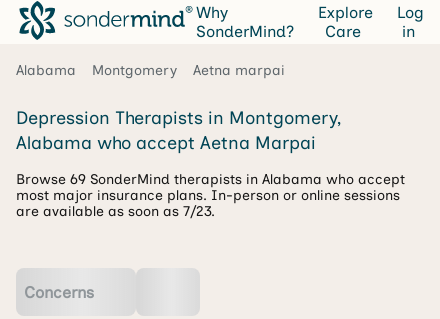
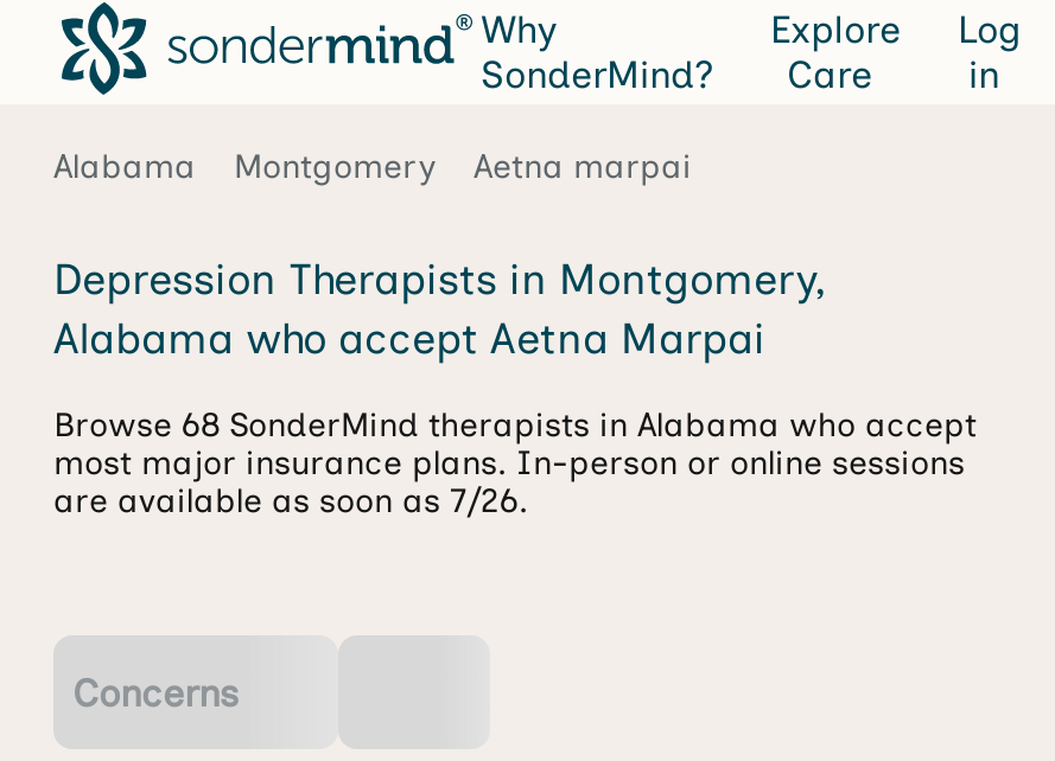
- Browse 69 SonderMind therapists in Alabama who accept
+ Browse 68 SonderMind therapists in Alabama who accept

- are available as soon as 7/23.
+ are available as soon as 7/26.
